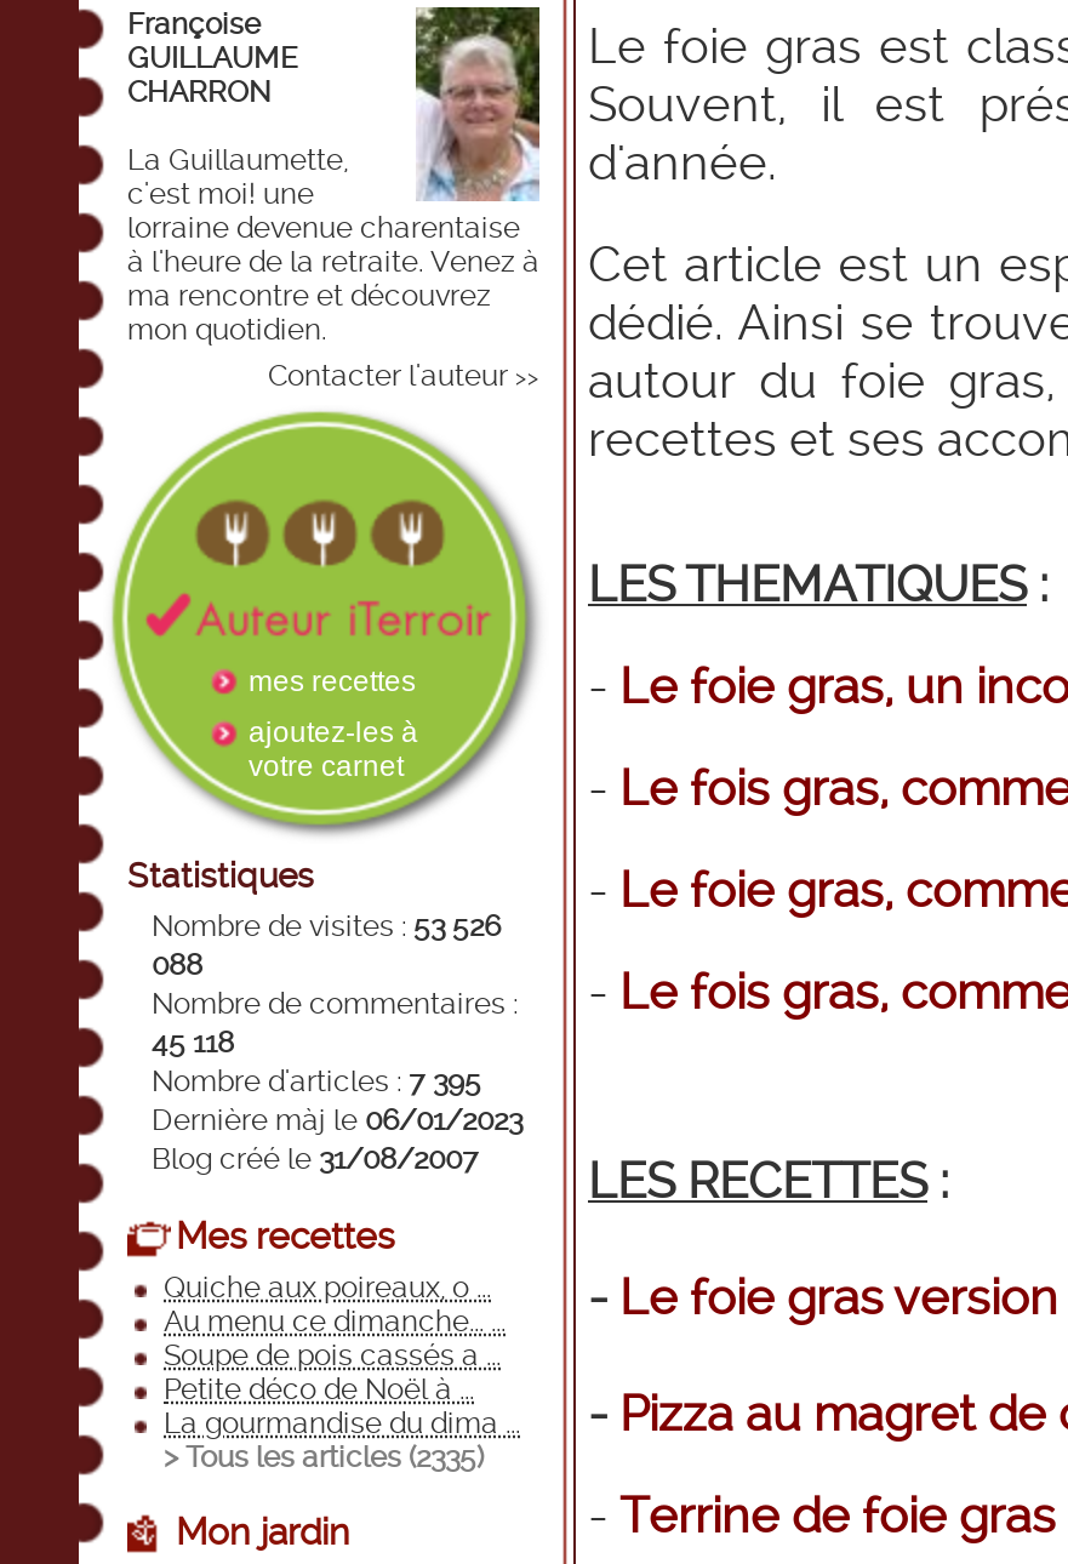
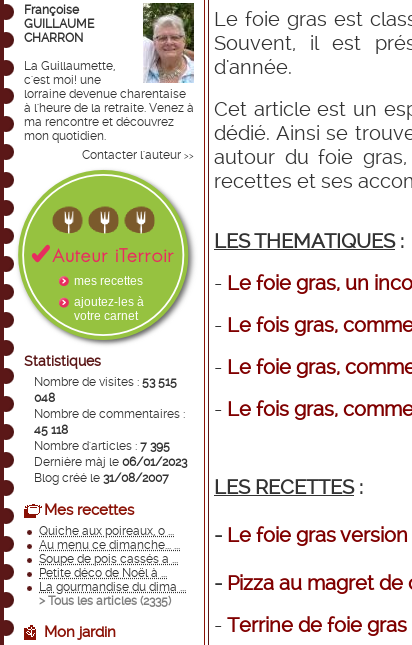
- Nombre de visites : 53 526
+ Nombre de visites : 53 515

- 088
+ 048
